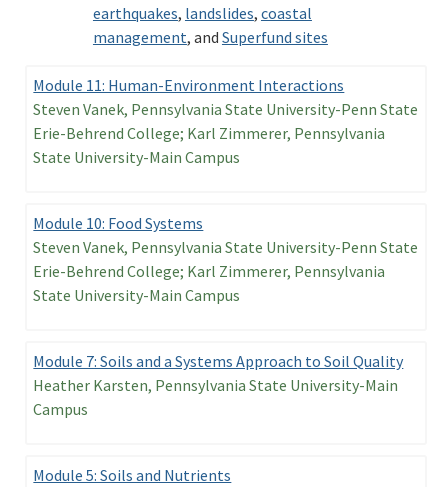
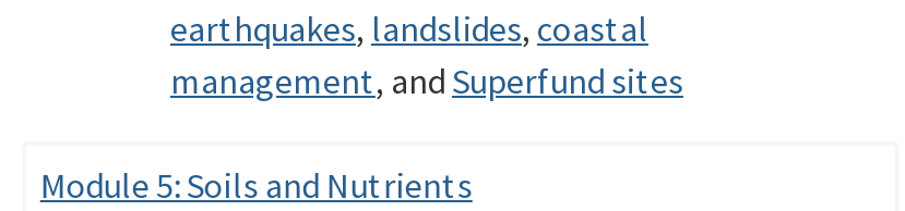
- Module 11: Human-Environment Interactions
- Steven Vanek, Pennsylvania State University-Penn State
- Erie-Behrend College; Karl Zimmerer, Pennsylvania
- State University-Main Campus
- Module 10: Food Systems
- Steven Vanek, Pennsylvania State University-Penn State
- Erie-Behrend College; Karl Zimmerer, Pennsylvania
- State University-Main Campus
- Module 7: Soils and a Systems Approach to Soil Quality
- Heather Karsten, Pennsylvania State University-Main
- Campus
